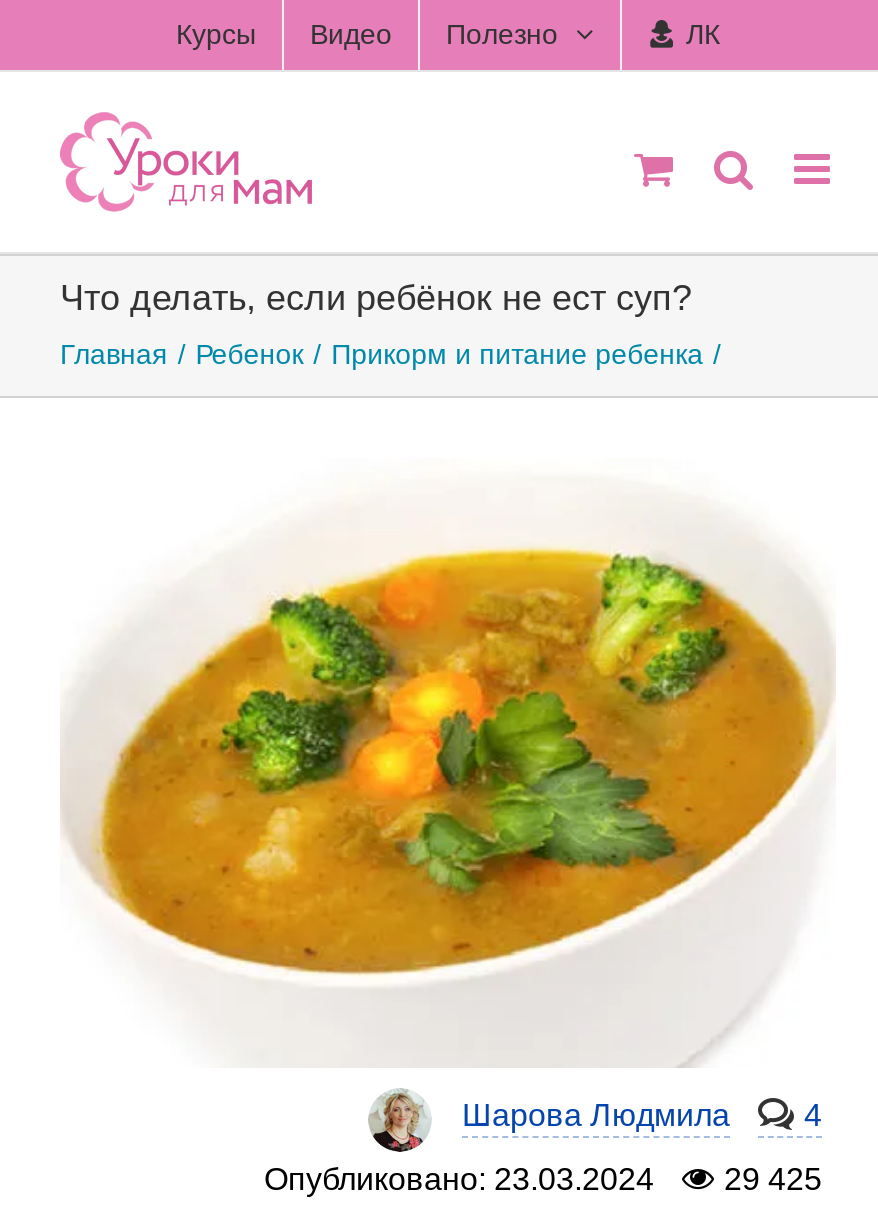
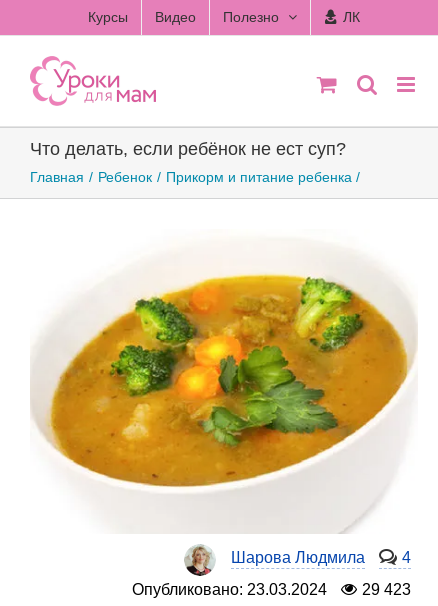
- 29 425
+ 29 423
